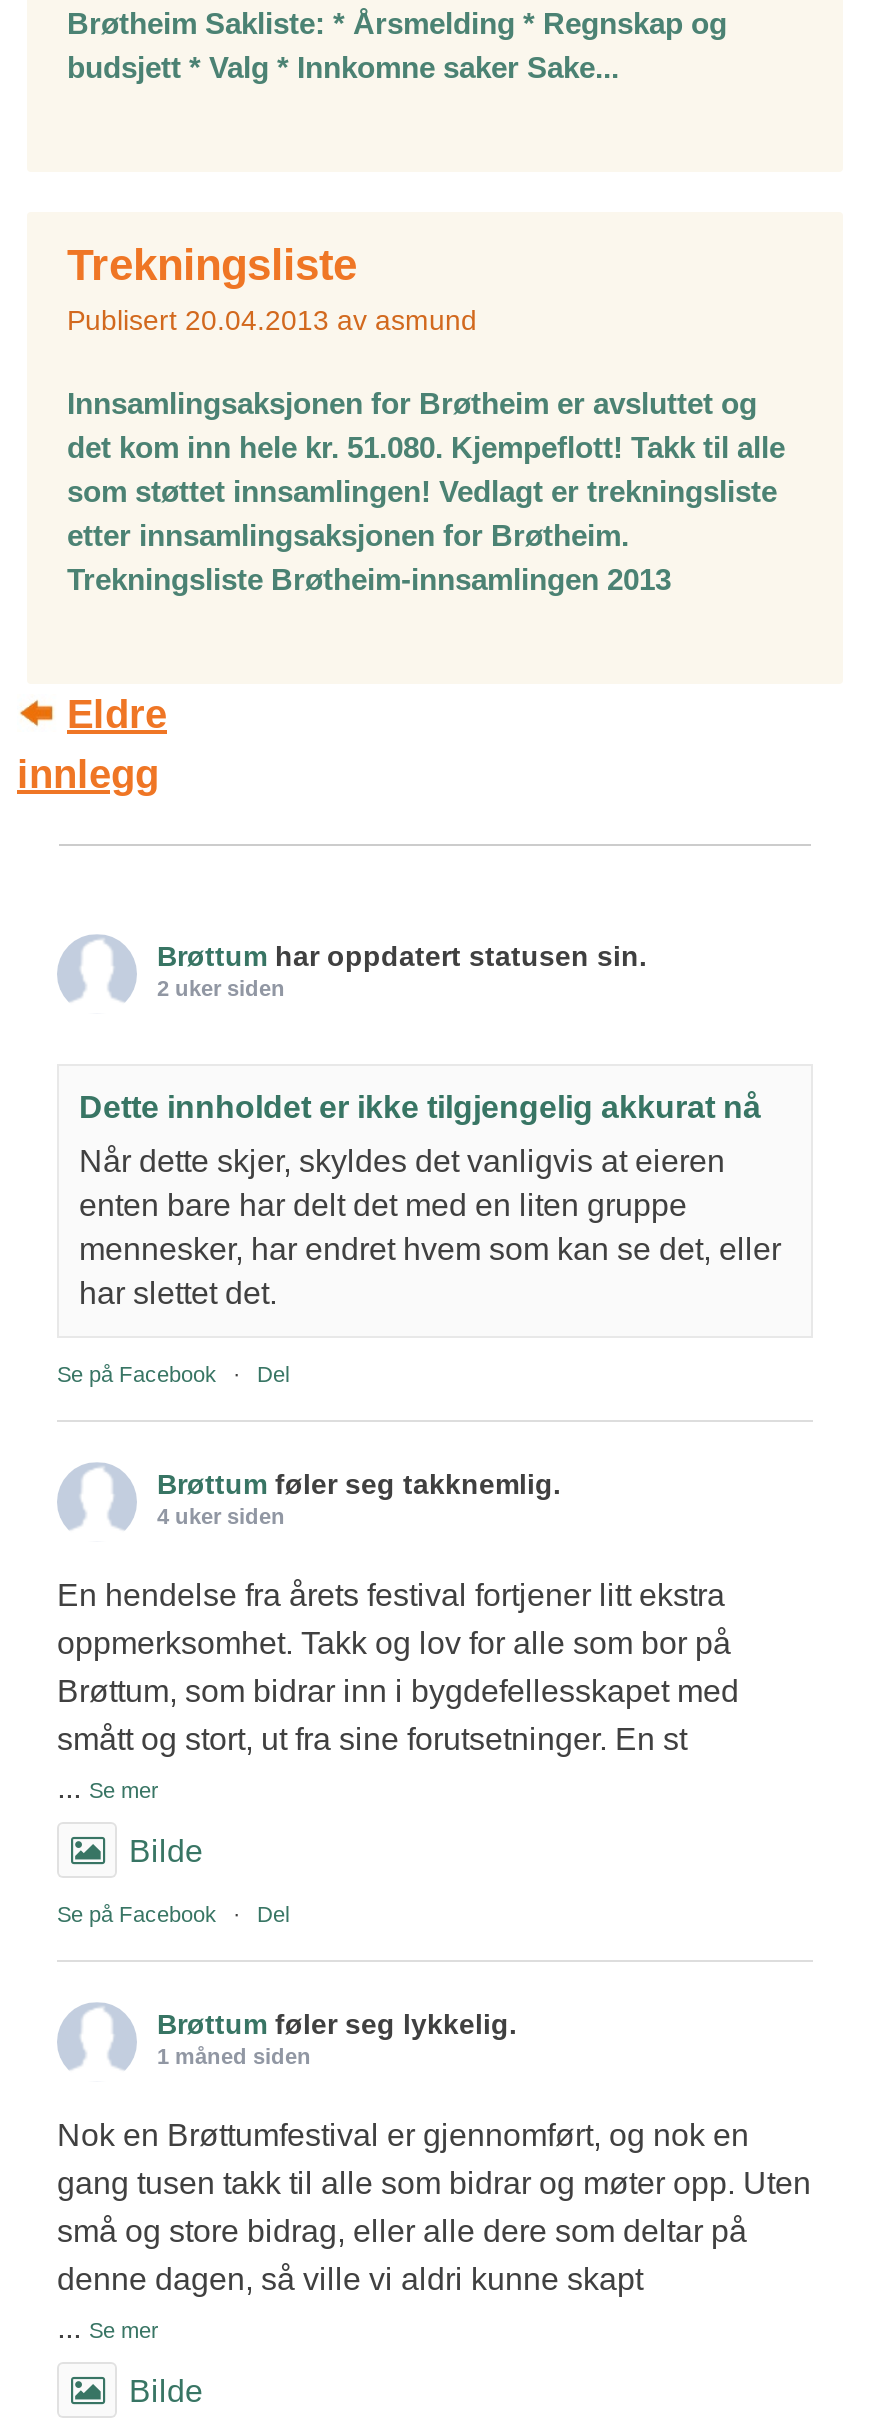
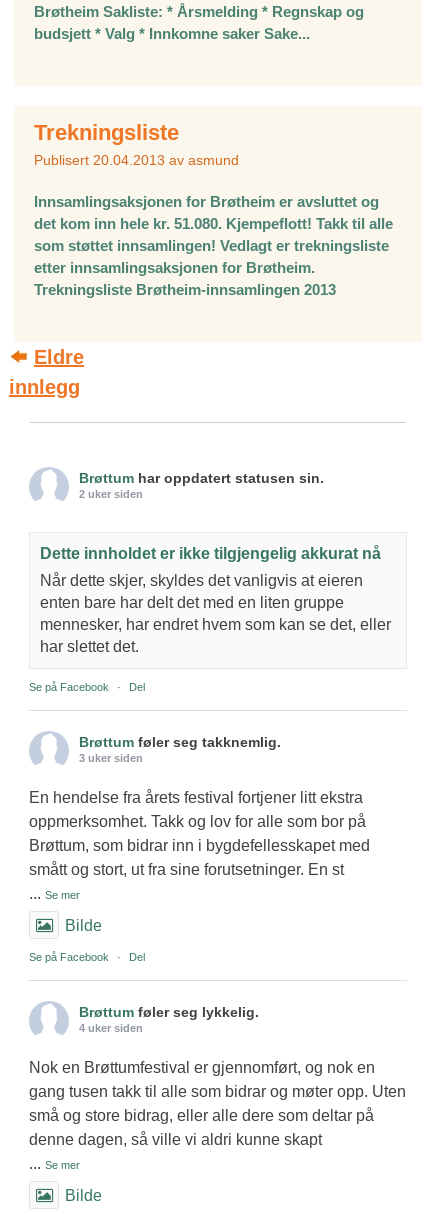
- 4 uker siden
+ 3 uker siden

- 1 måned siden
+ 4 uker siden
